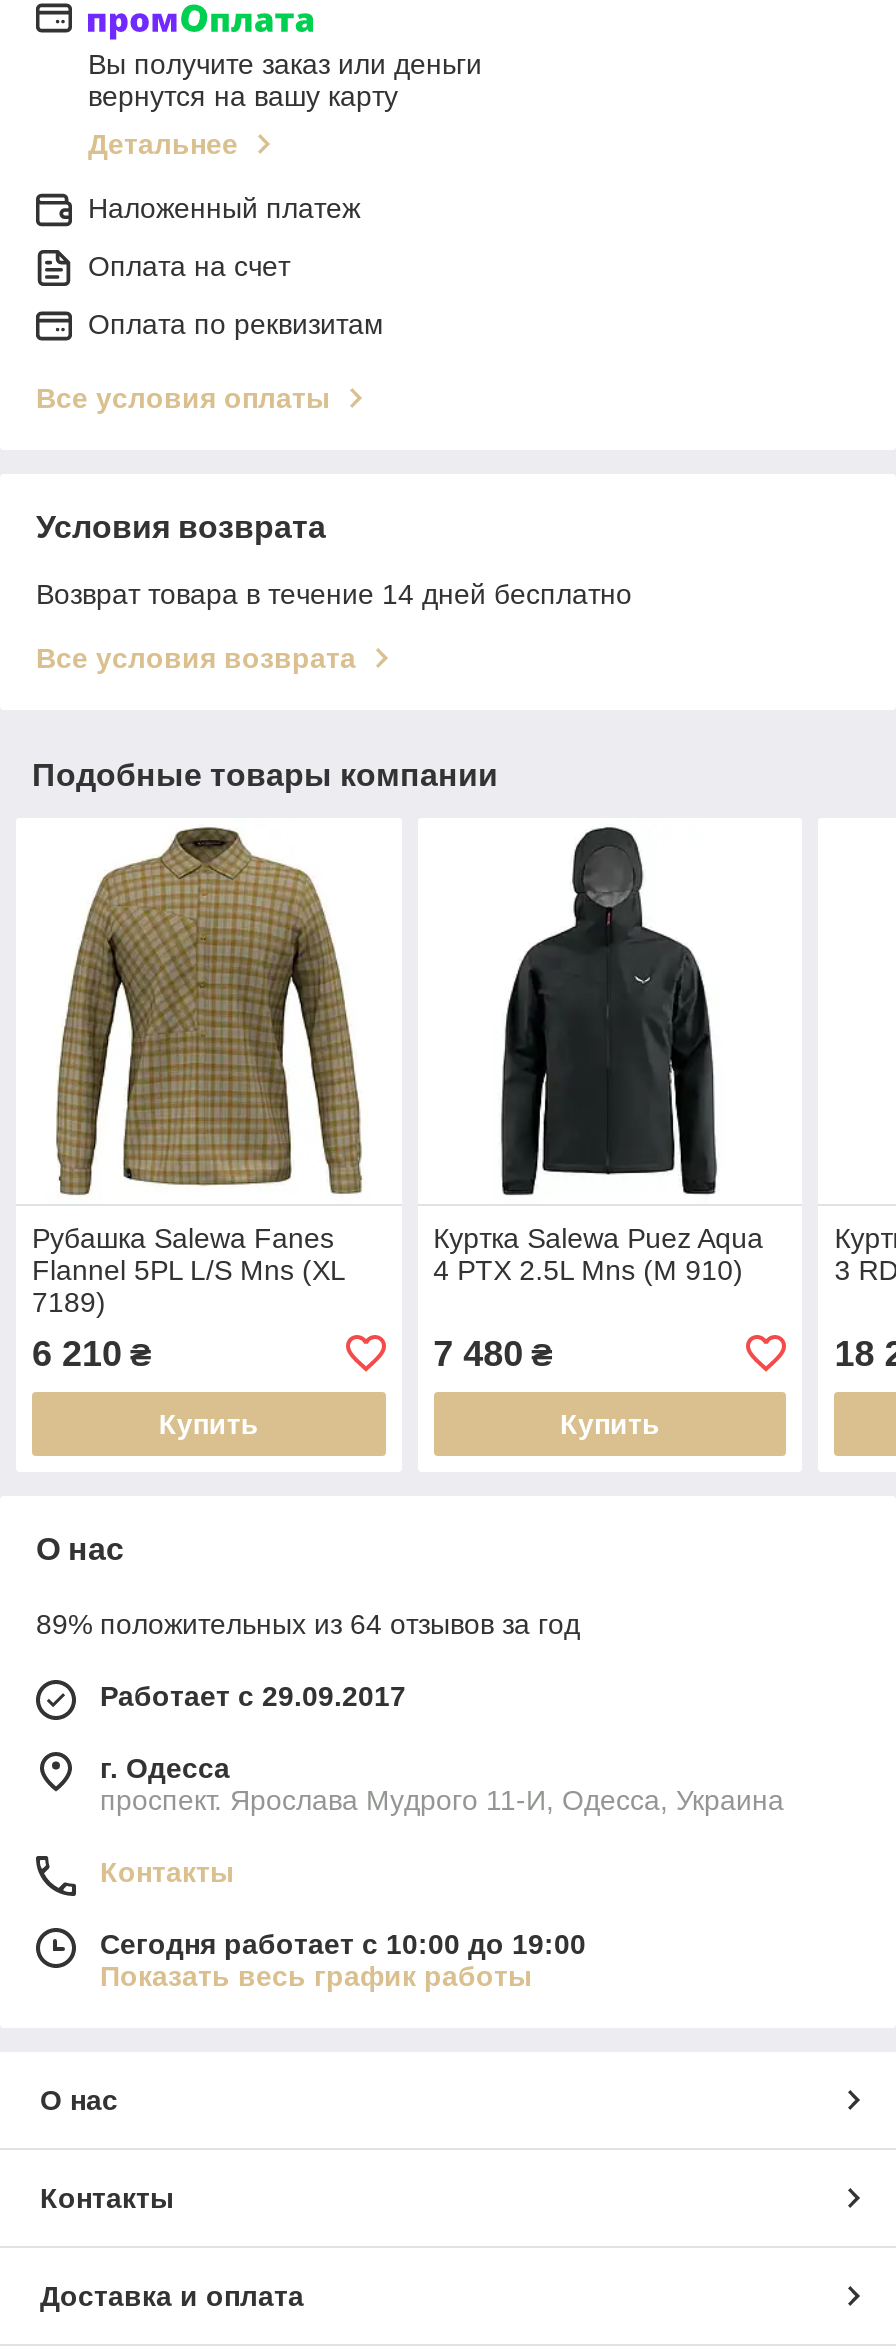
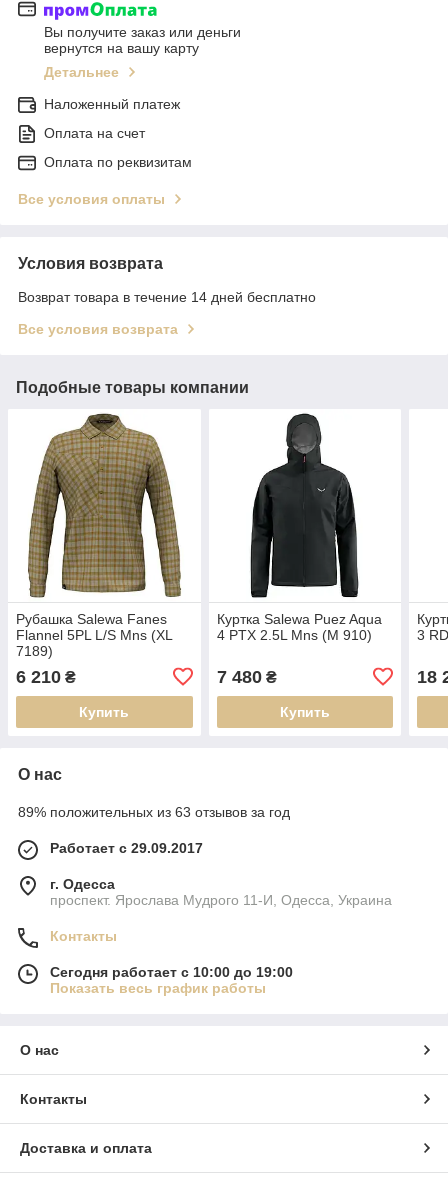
- 89% положительных из 64 отзывов за год
+ 89% положительных из 63 отзывов за год
